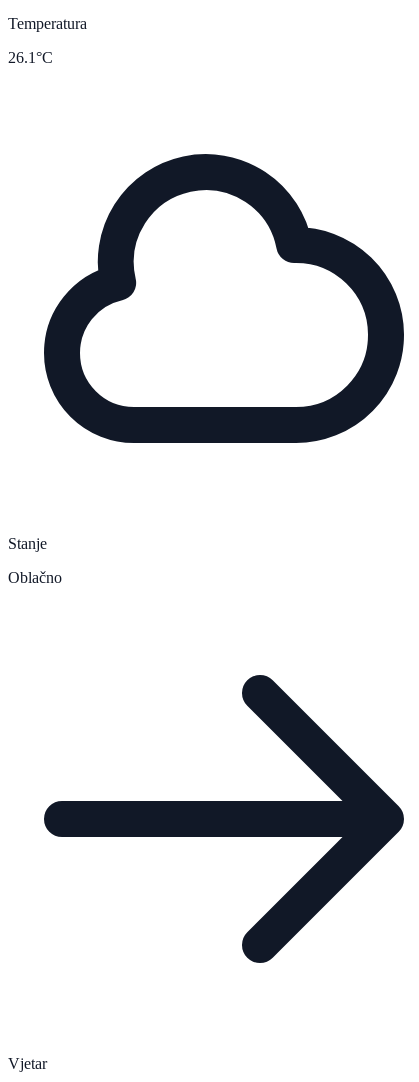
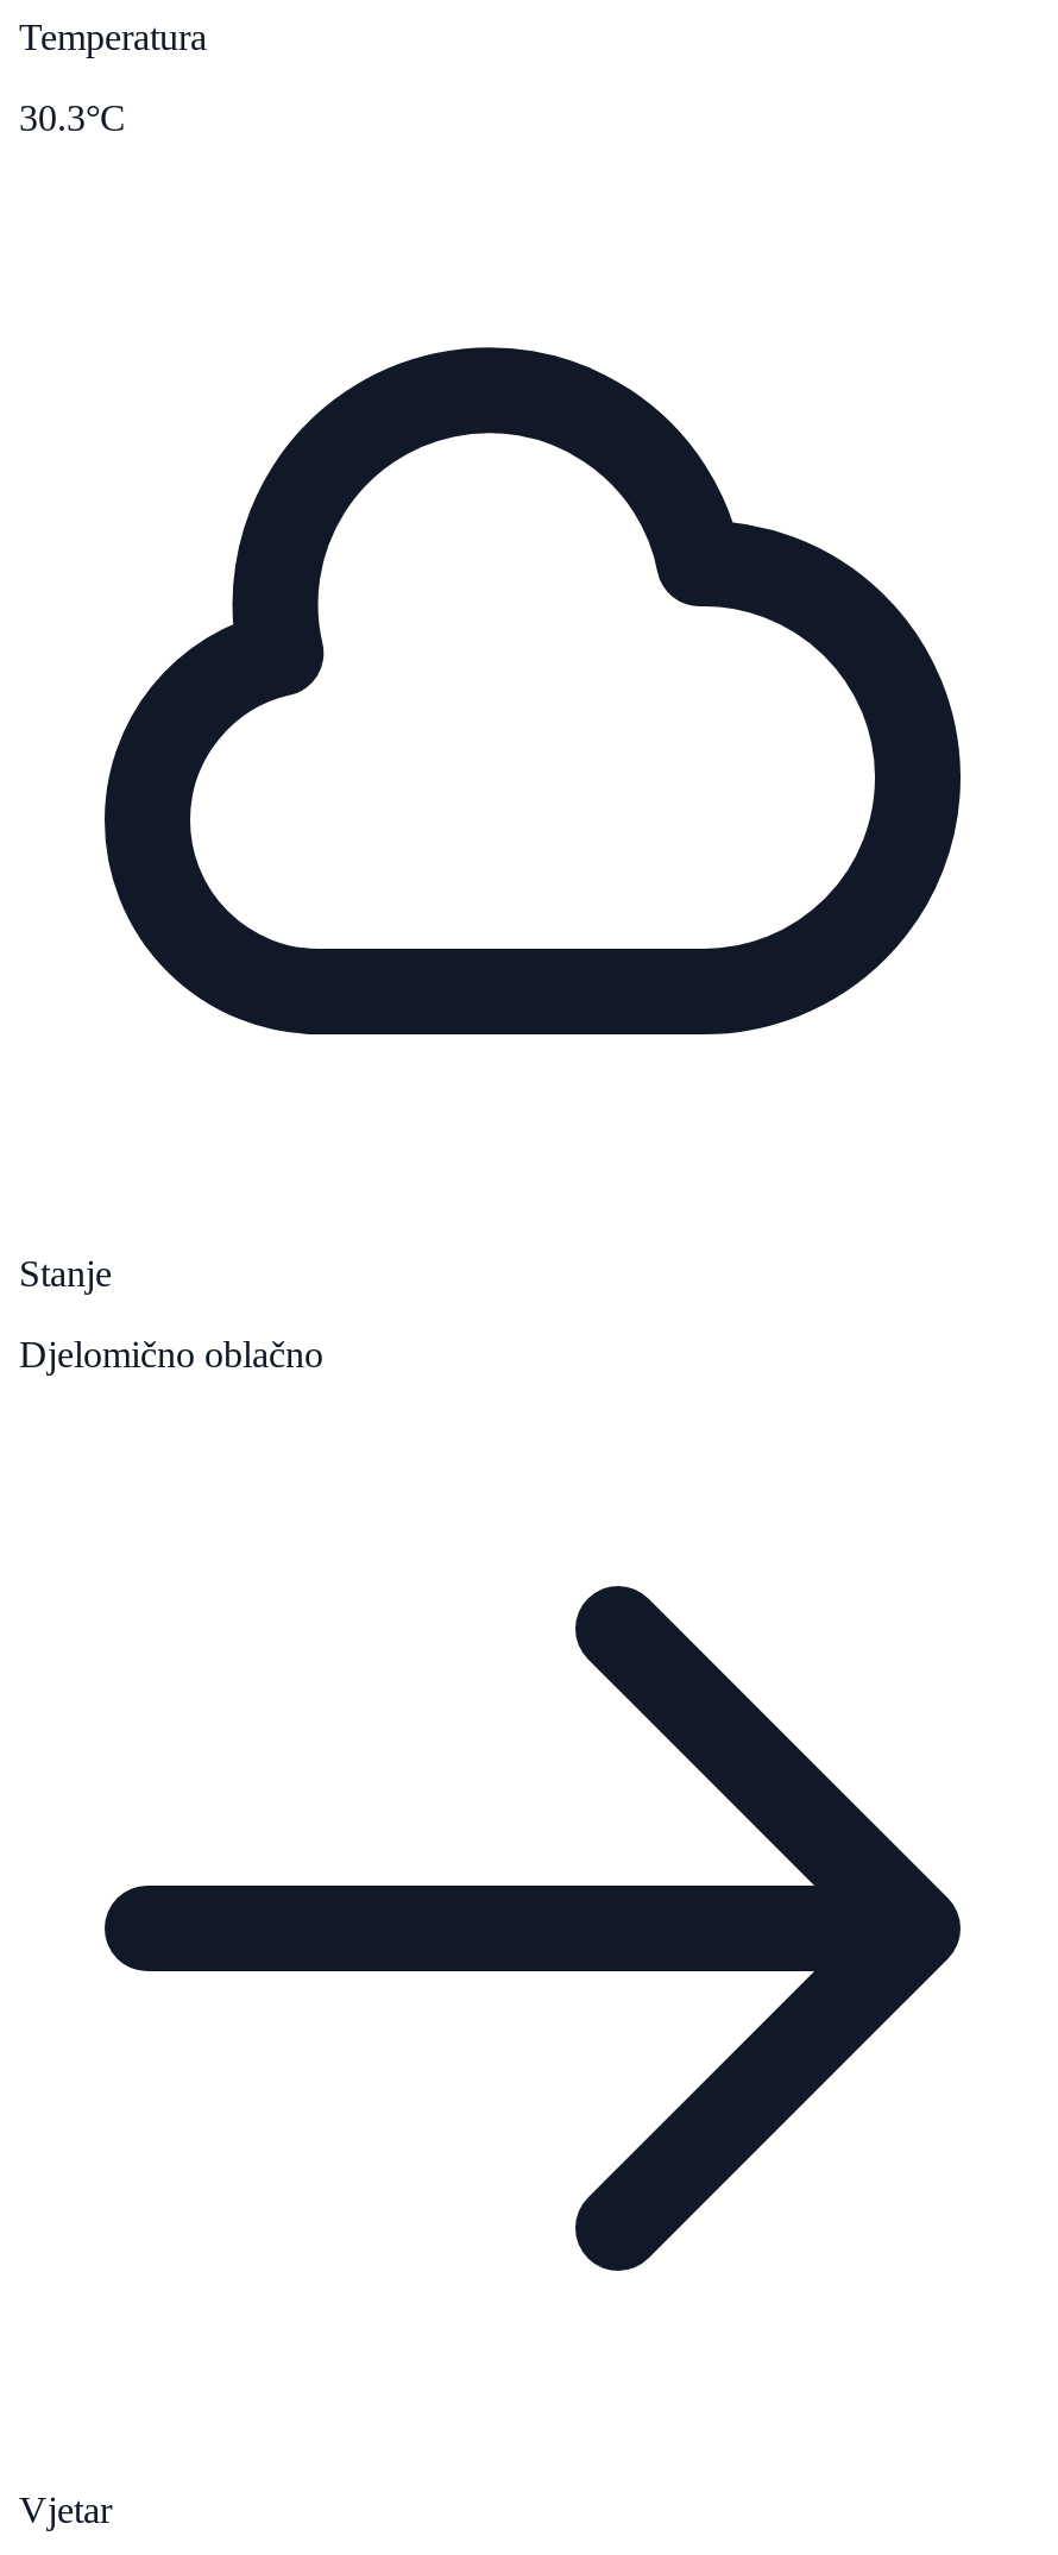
- 26.1°C
+ 30.3°C

- Oblačno
+ Djelomično oblačno
